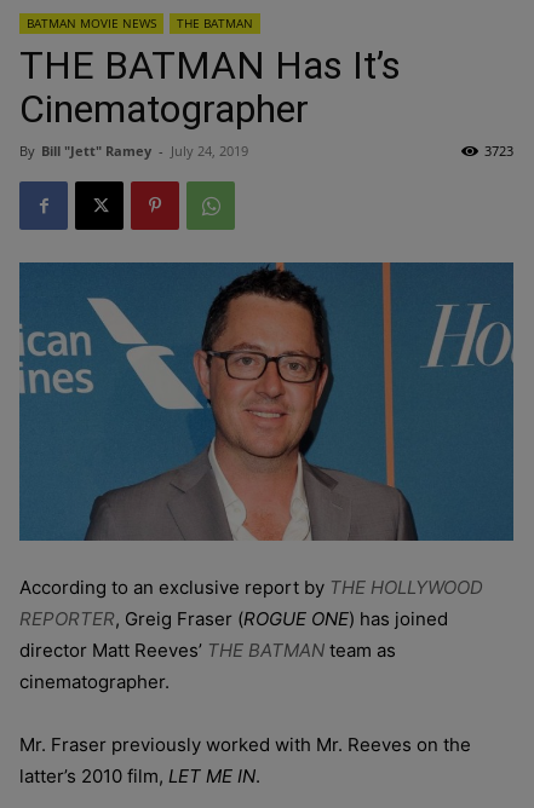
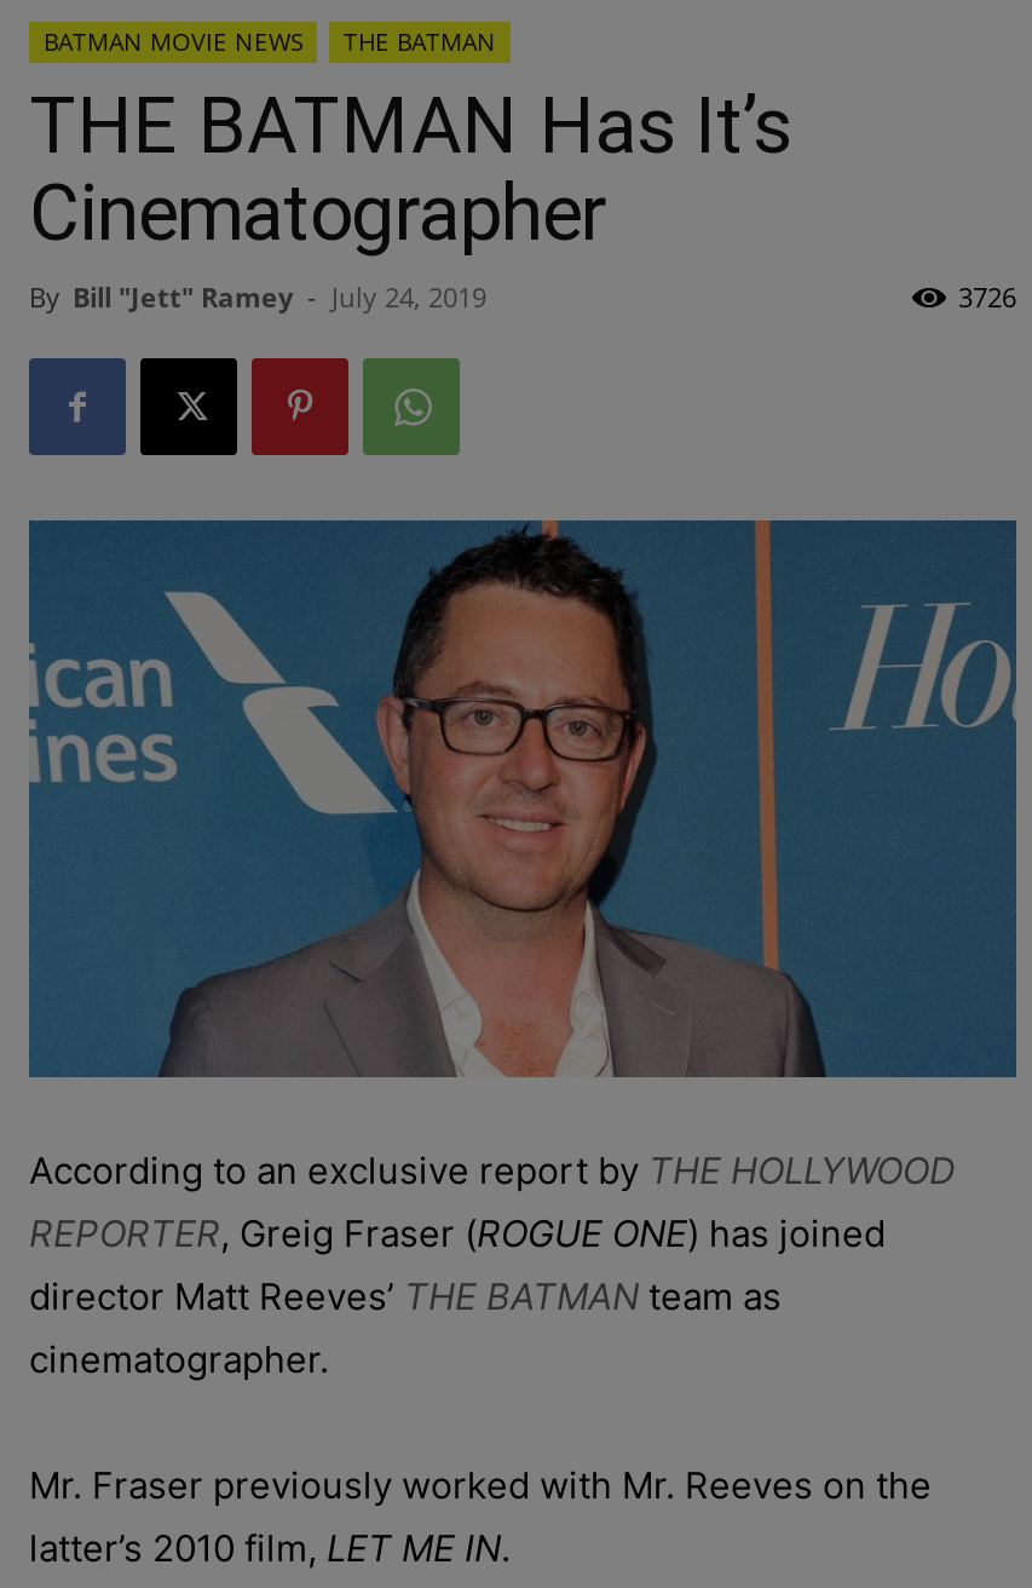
- 3723
+ 3726
